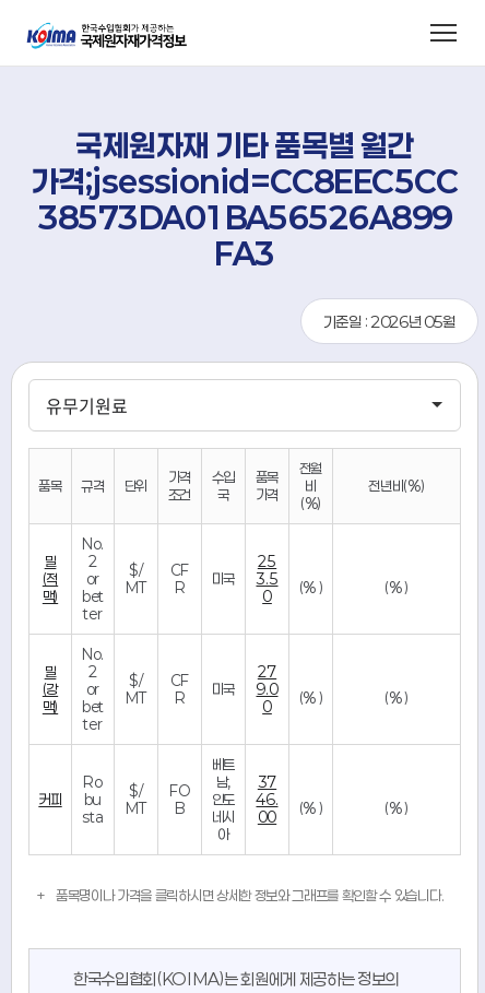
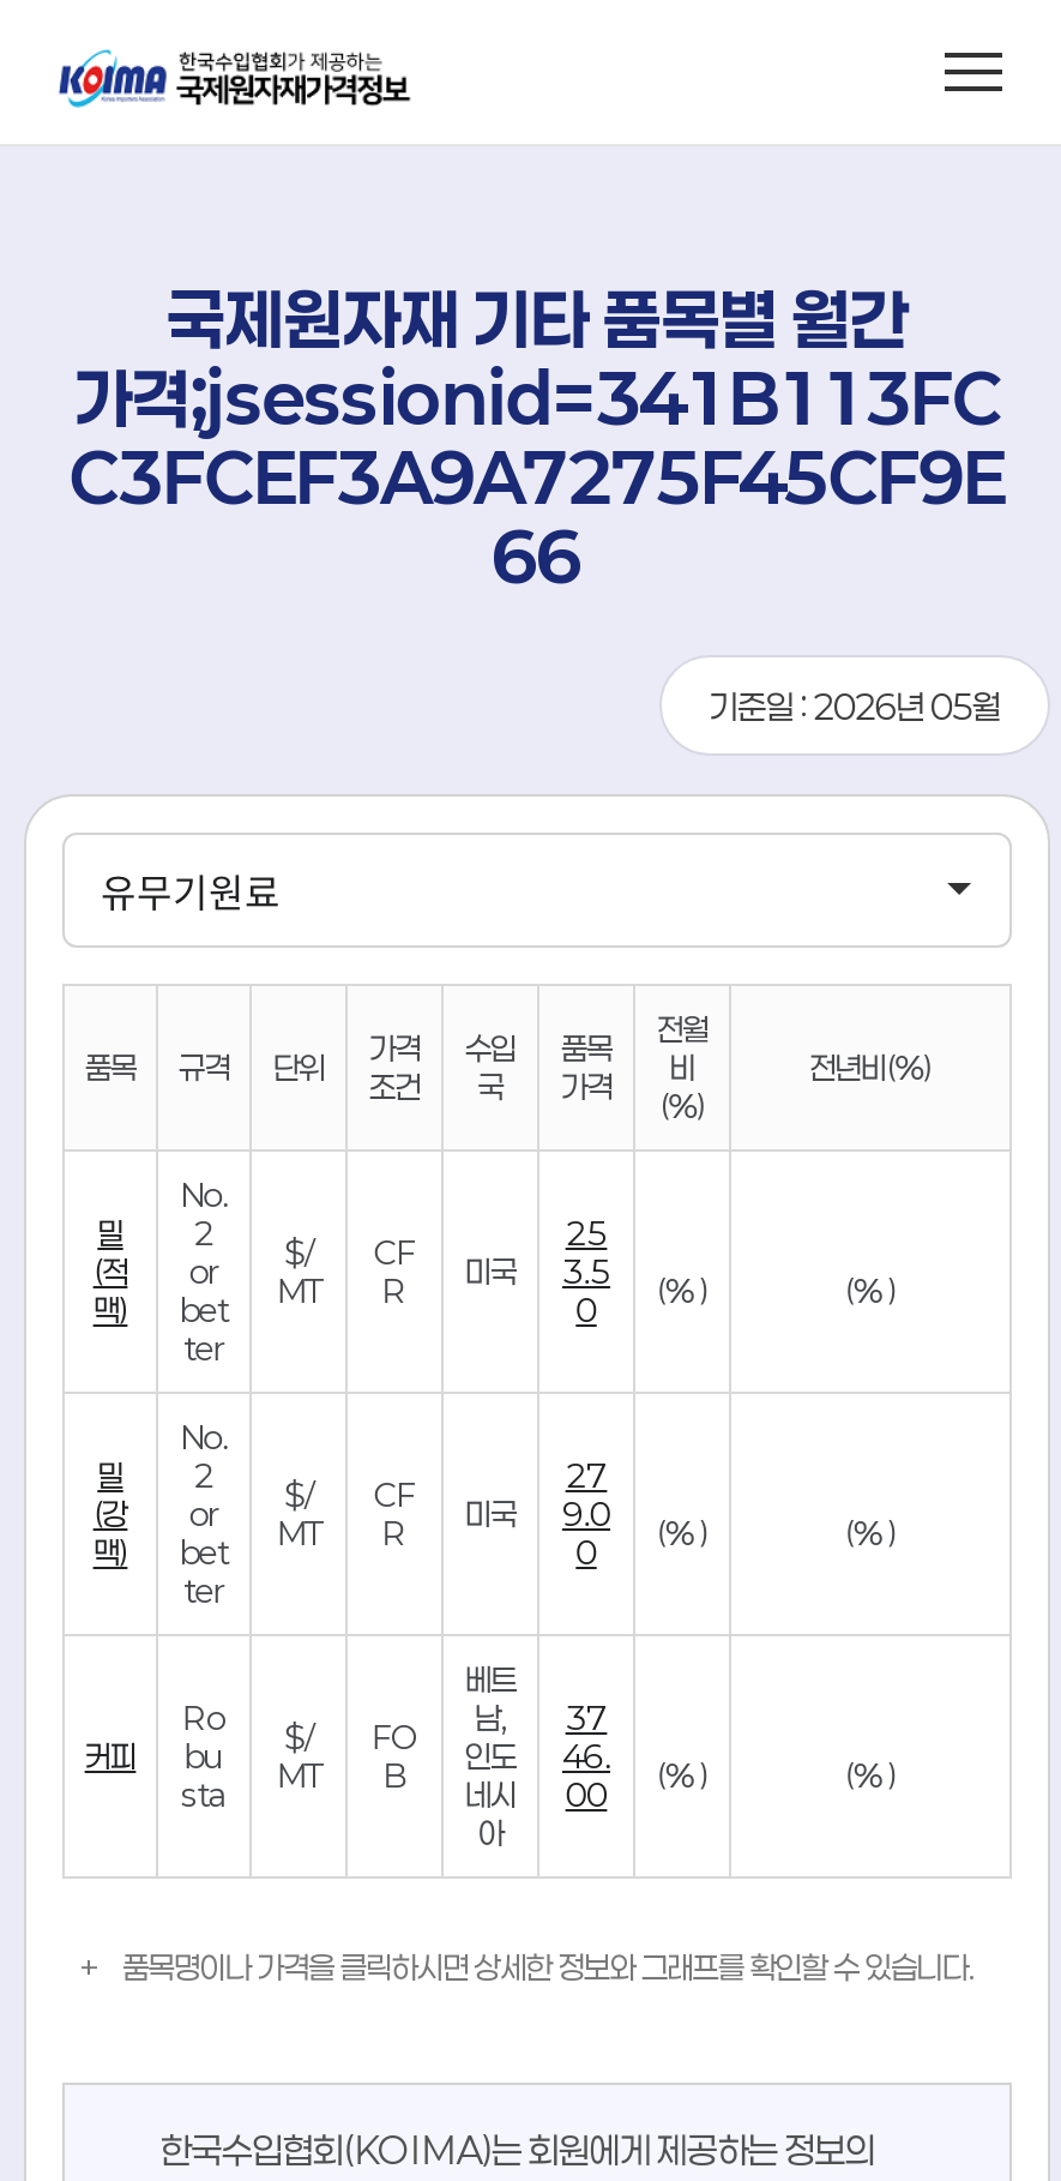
- 가격;jsessionid=CC8EEC5CC
- 38573DA01BA56526A899
- FA3
+ 가격;jsessionid=341B113FC
+ C3FCEF3A9A7275F45CF9E
+ 66
